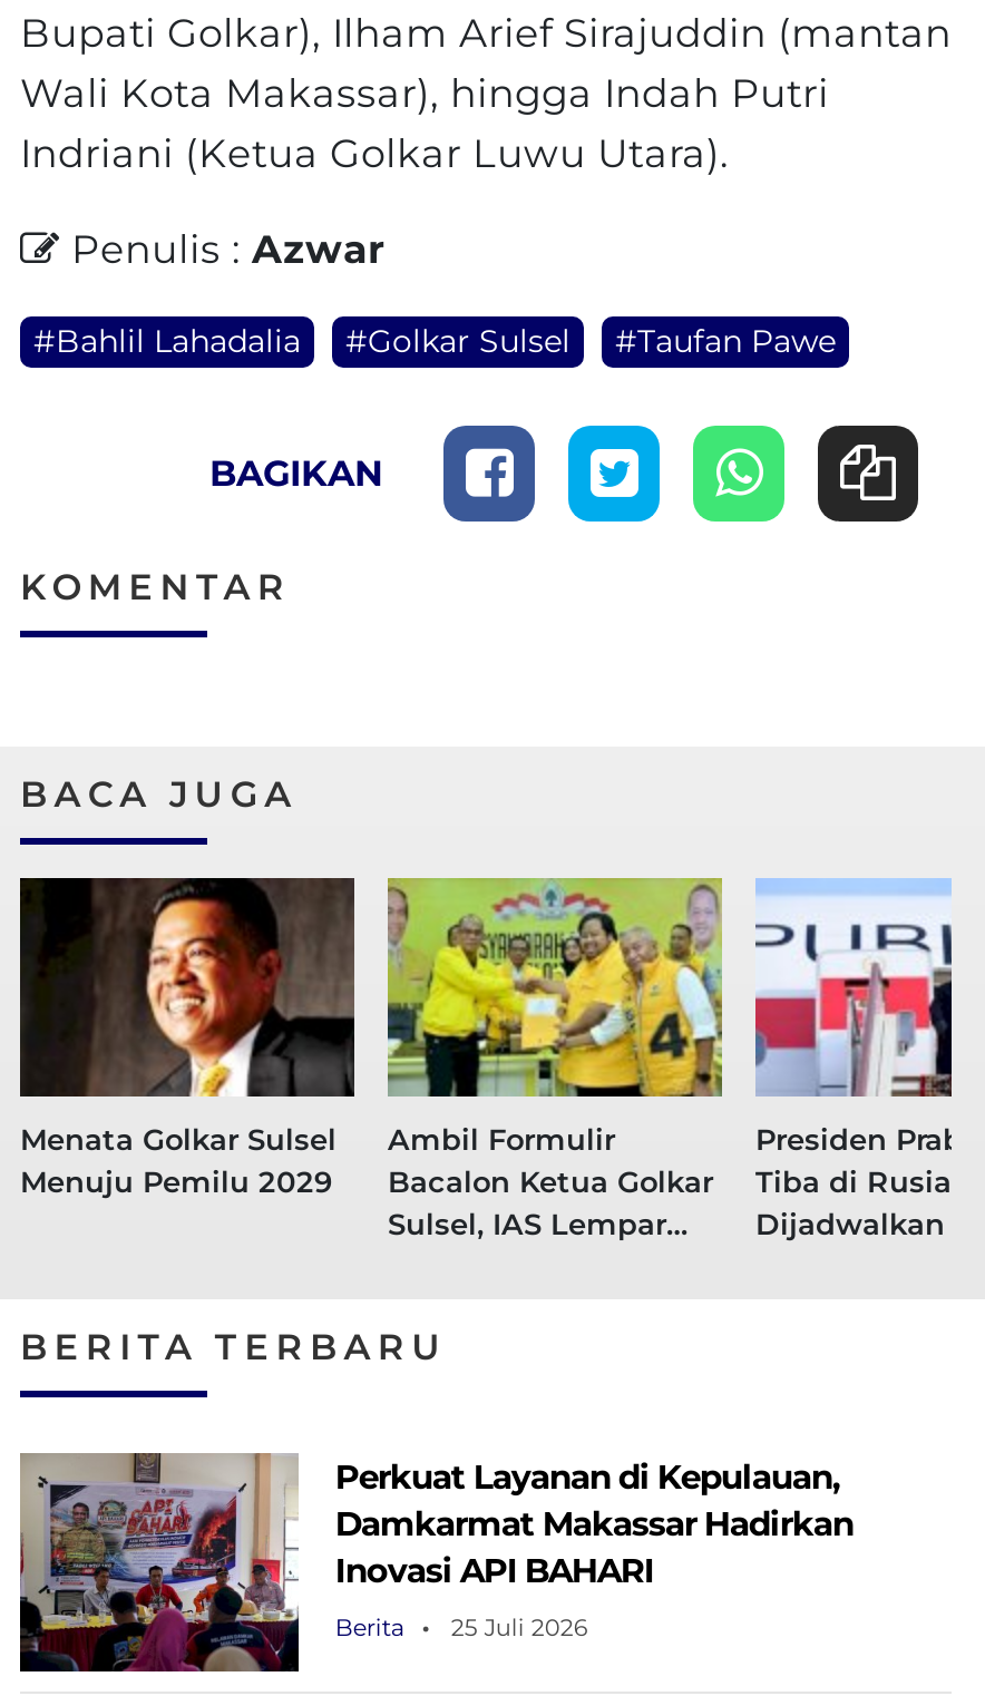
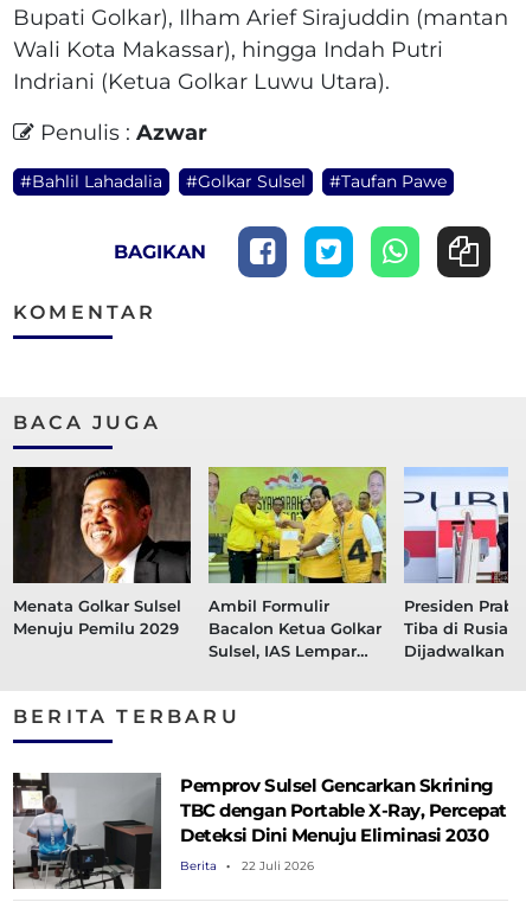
- [image]
- Perkuat Layanan di Kepulauan,
- Damkarmat Makassar Hadirkan
- Inovasi API BAHARI
+ [image]
+ Pemprov Sulsel Gencarkan Skrining
+ TBC dengan Portable X-Ray, Percepat
+ Deteksi Dini Menuju Eliminasi 2030

- Berita 25 Juli 2026
+ Berita 22 Juli 2026
